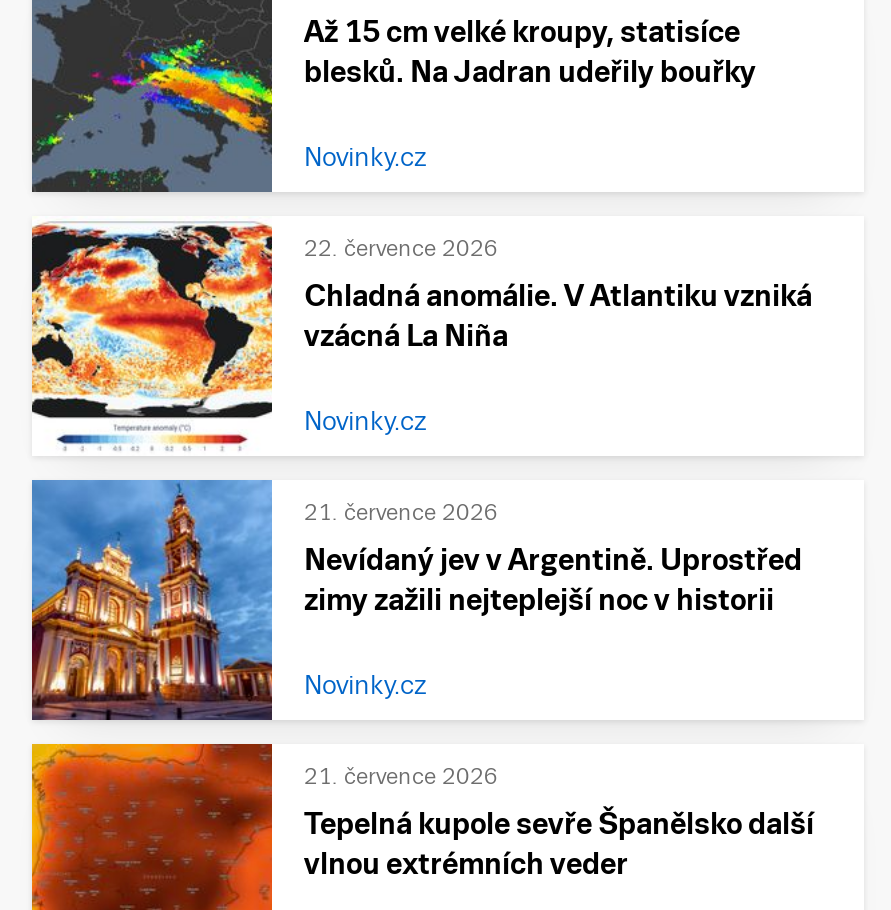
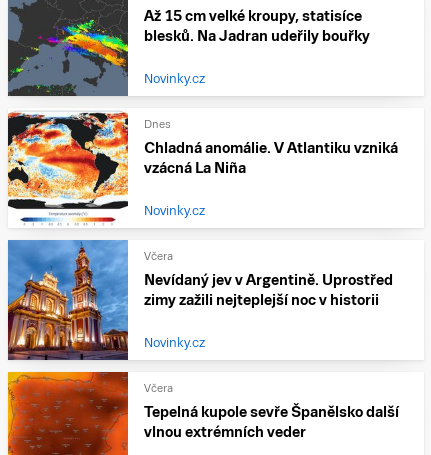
- 22. července 2026
+ Dnes

- 21. července 2026
+ Včera

- 21. července 2026
+ Včera
